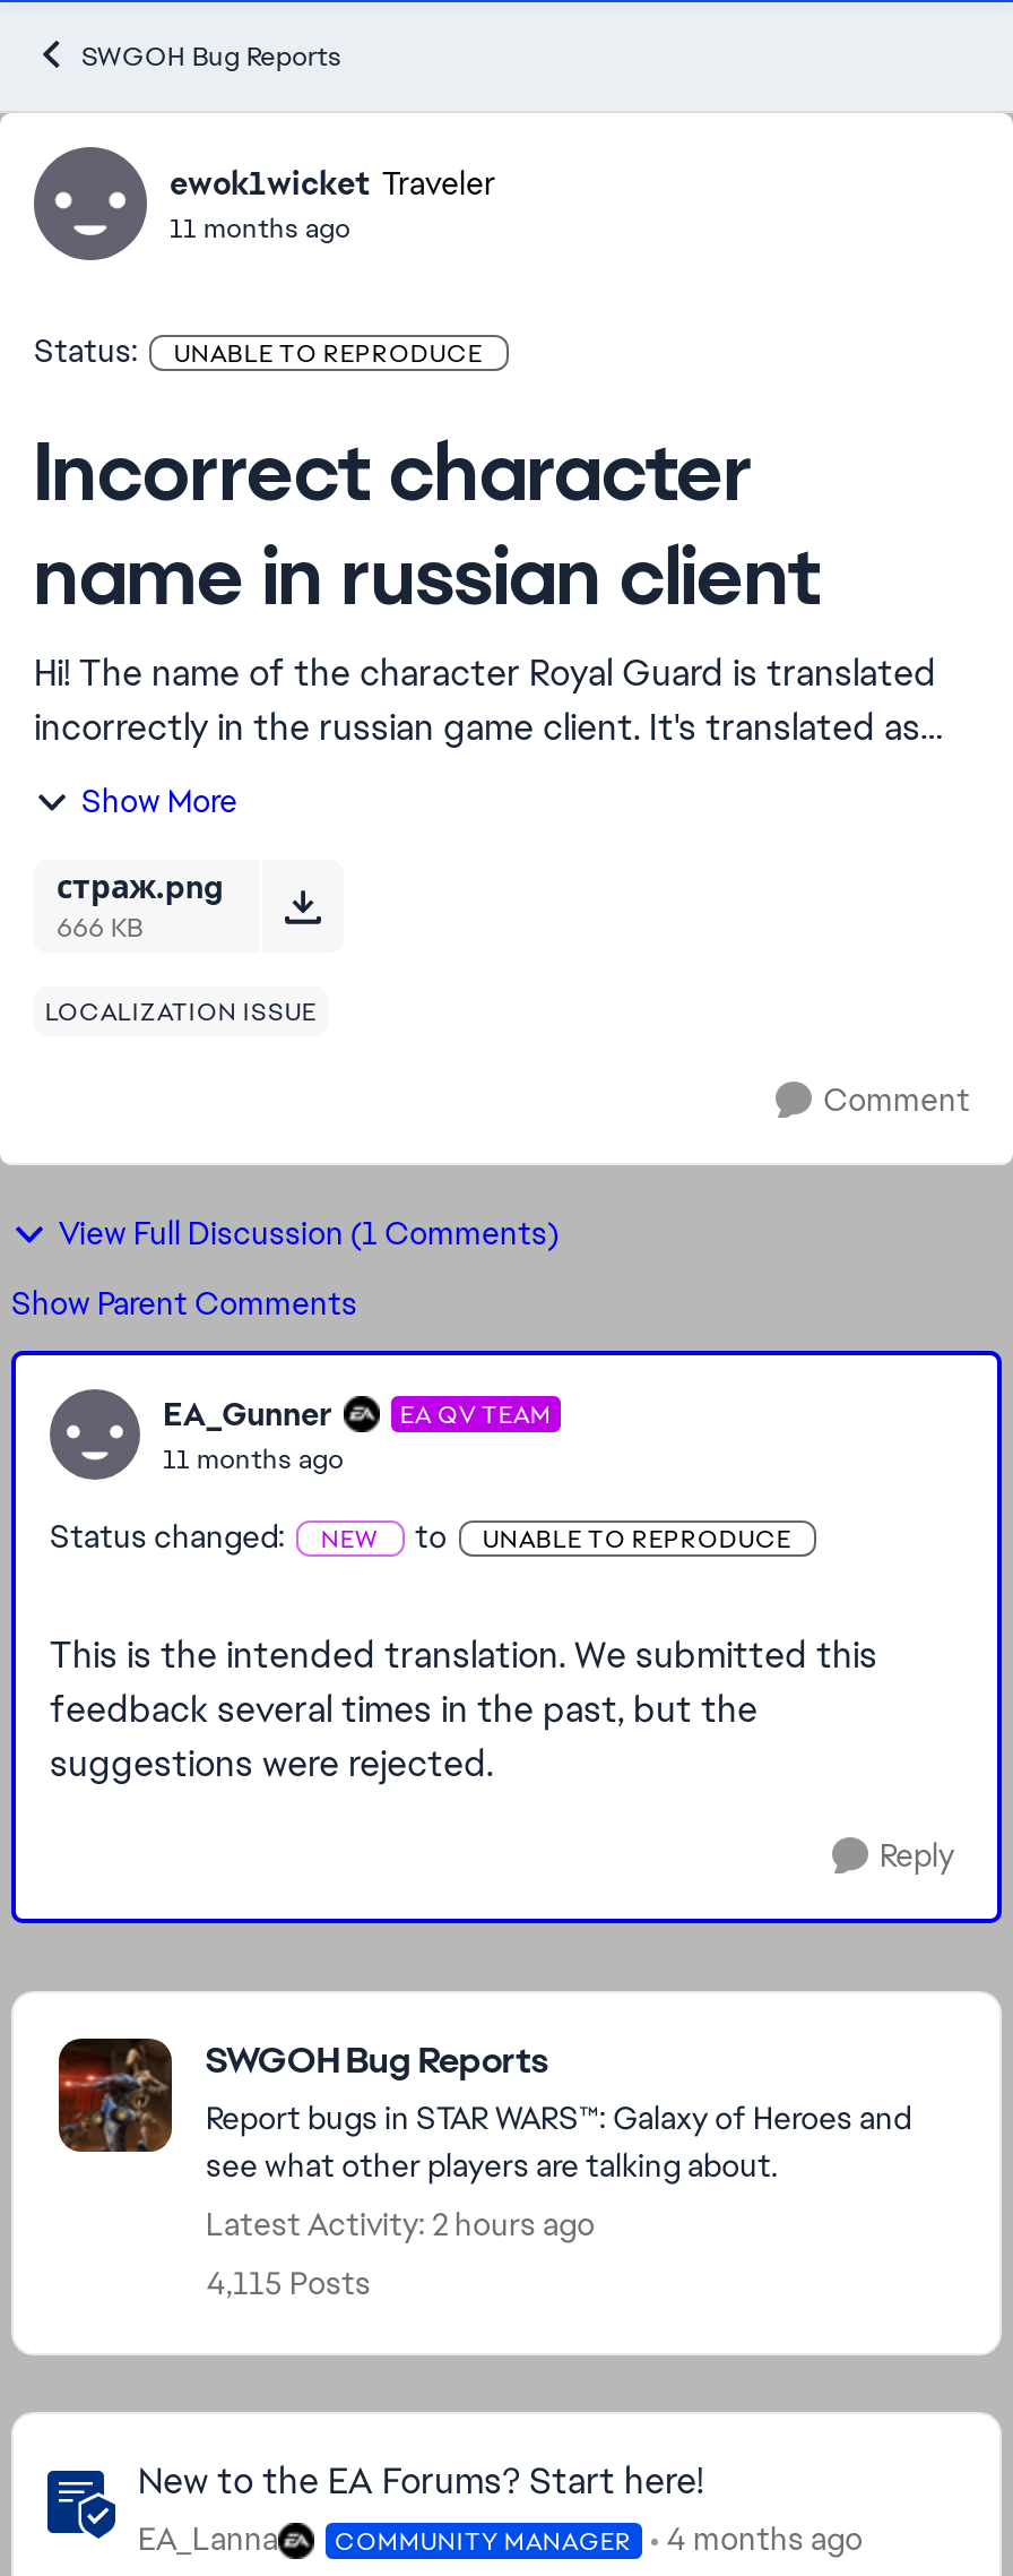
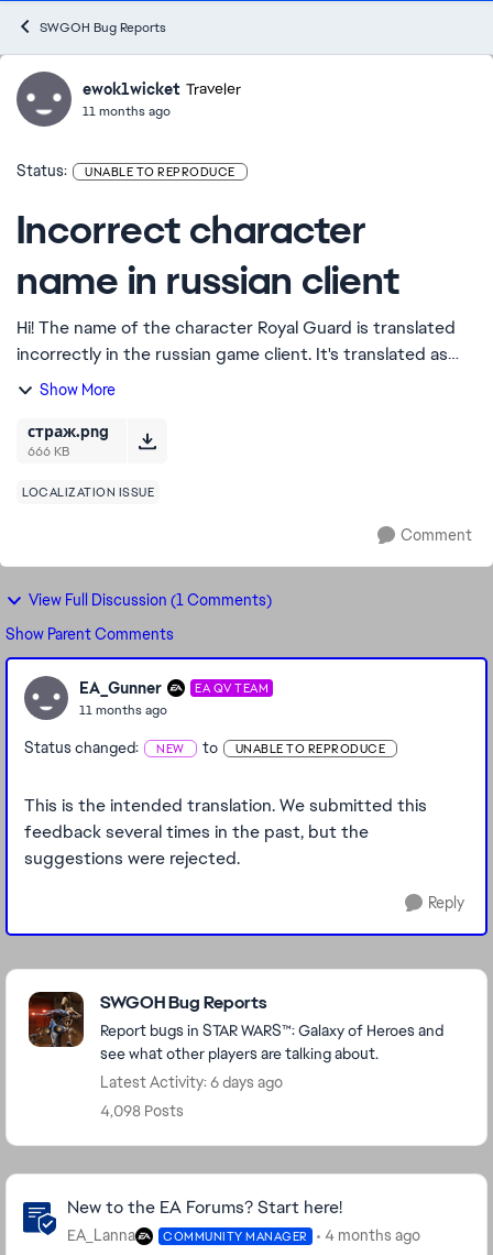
- Latest Activity: 2 hours ago
+ Latest Activity: 6 days ago

- 4,115 Posts
+ 4,098 Posts
